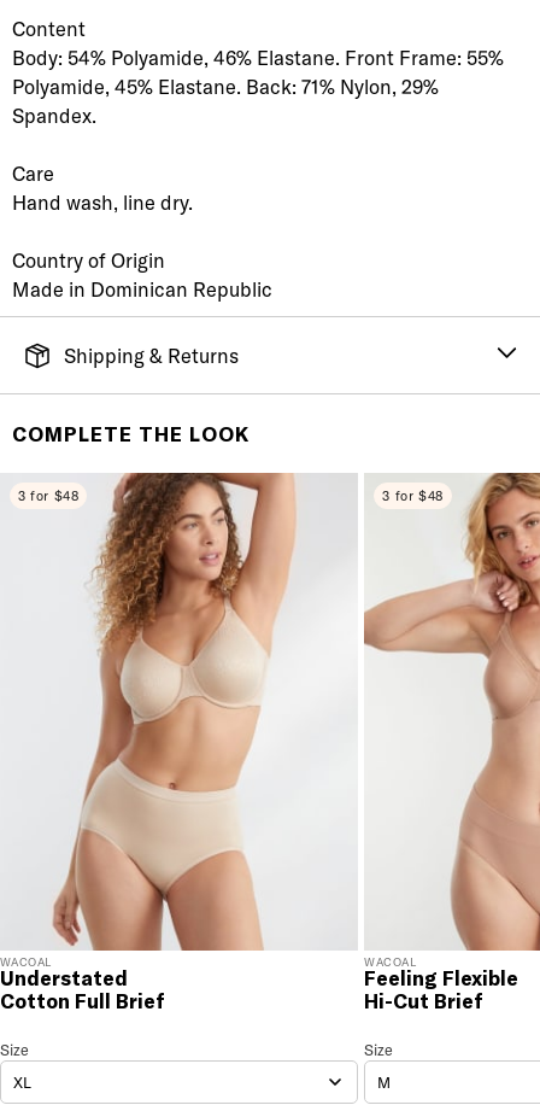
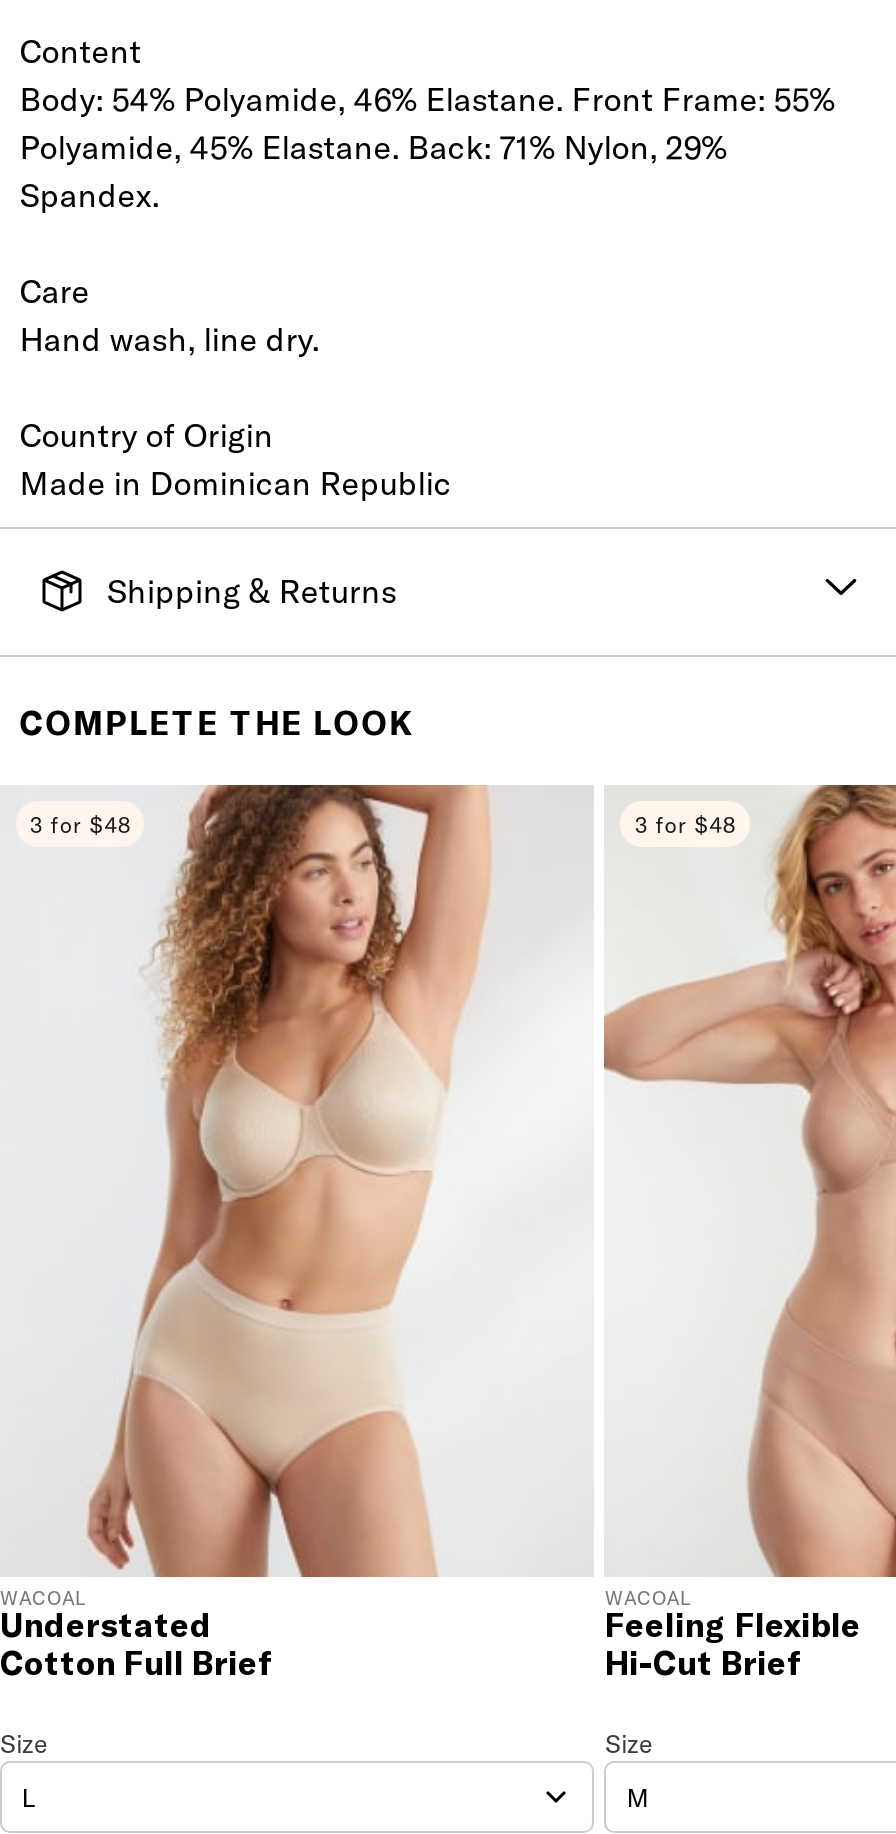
- XL
+ L
